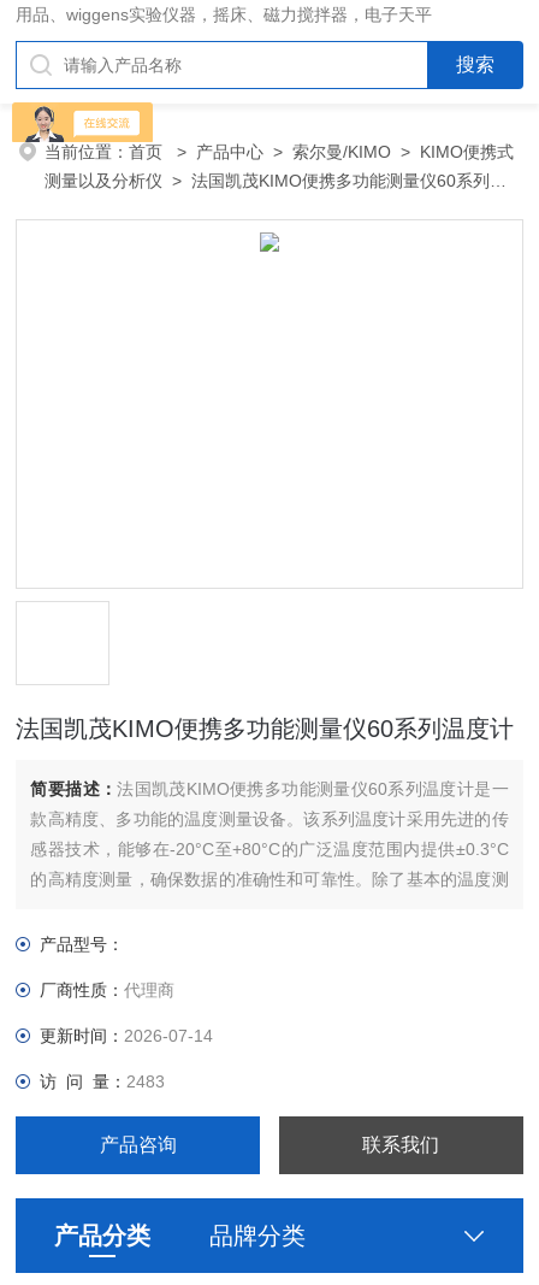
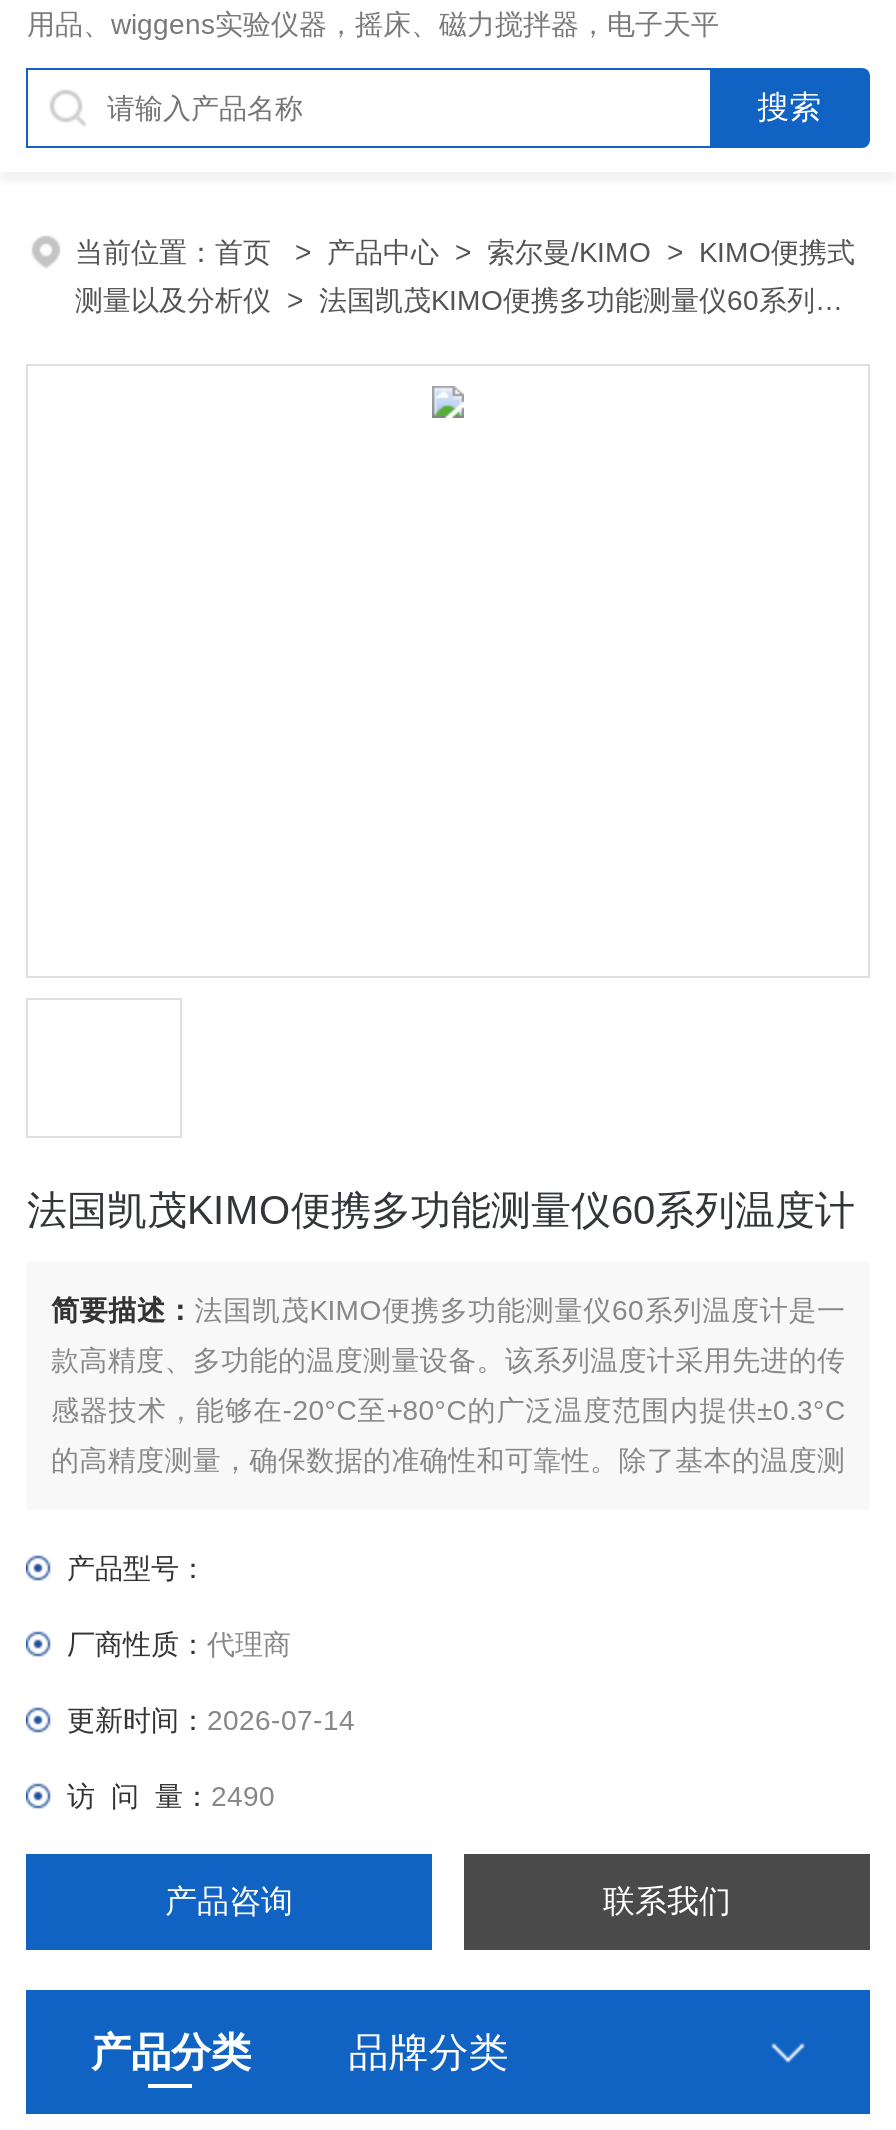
- [image]

- 访 问 量：2483
+ 访 问 量：2490
